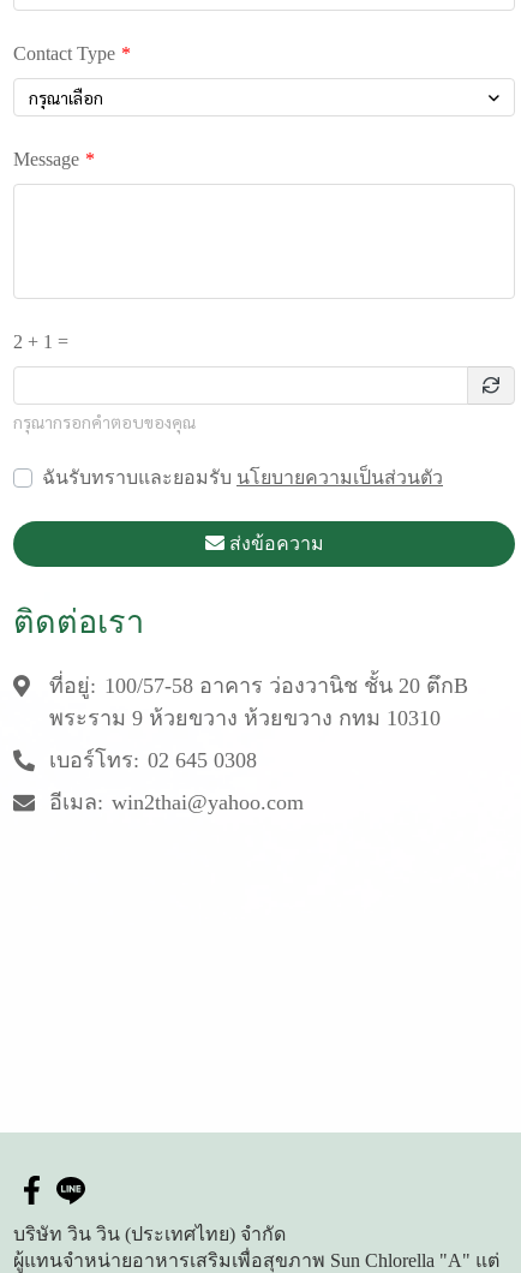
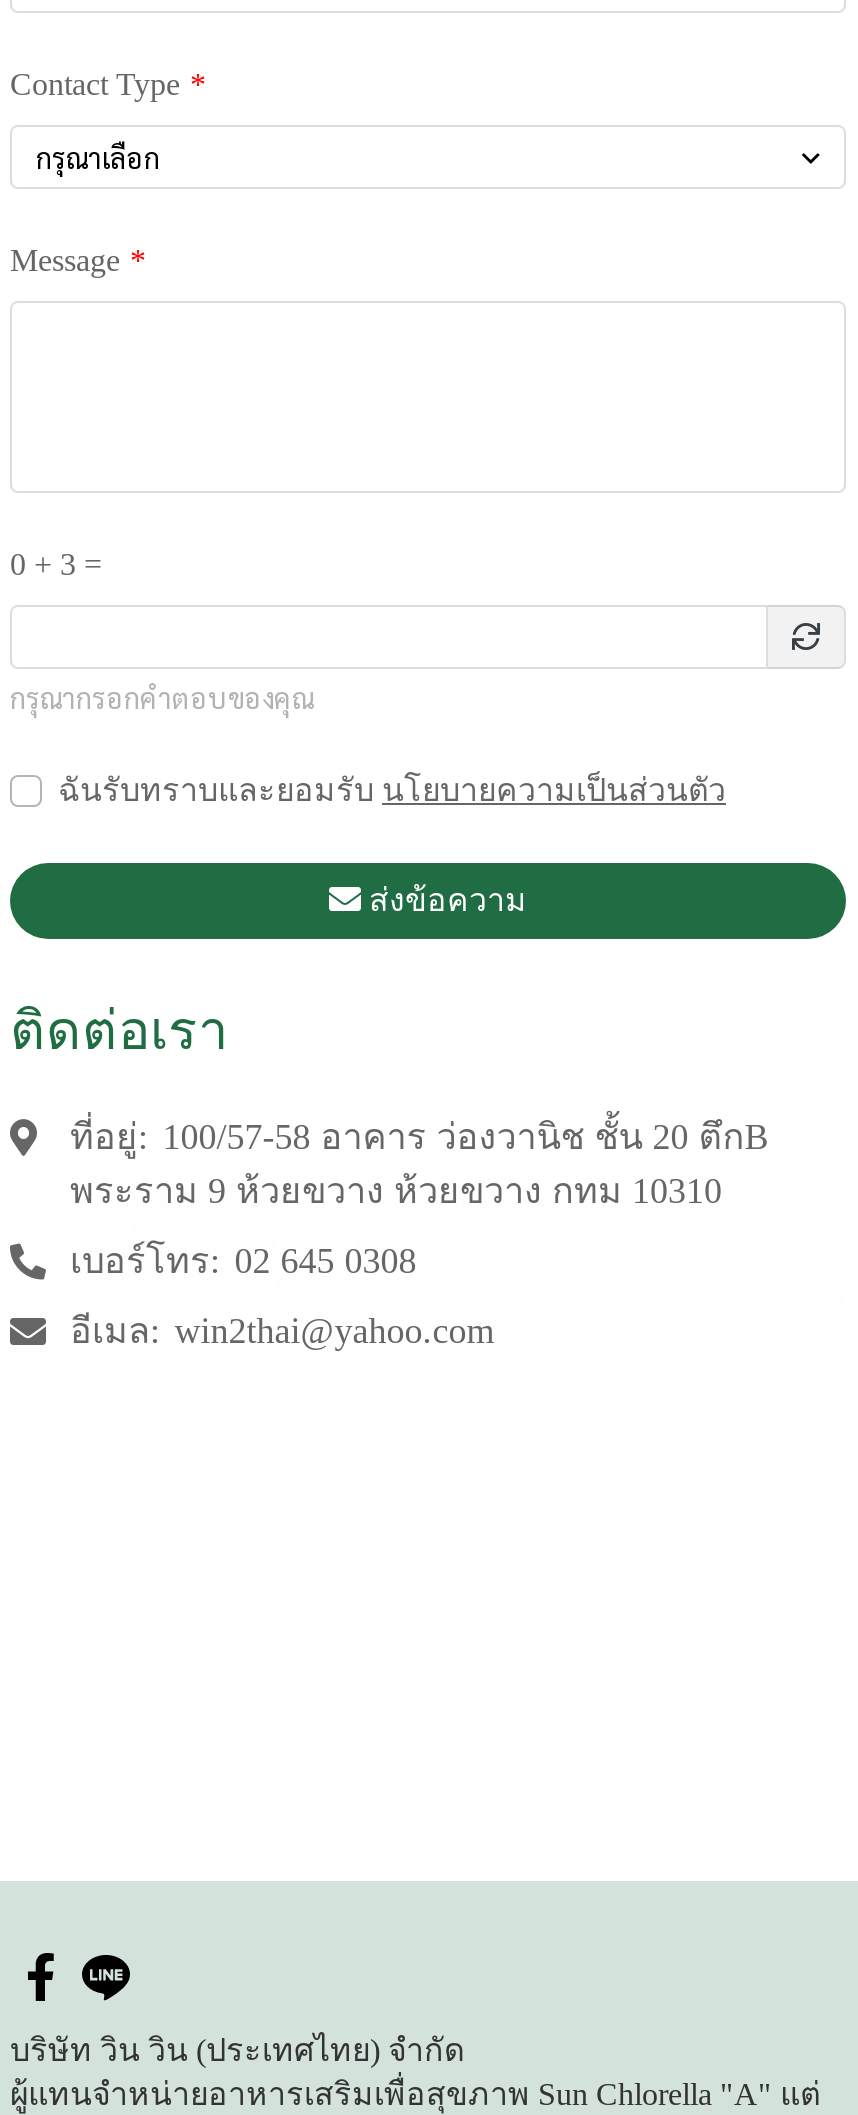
- 2 + 1 =
+ 0 + 3 =
